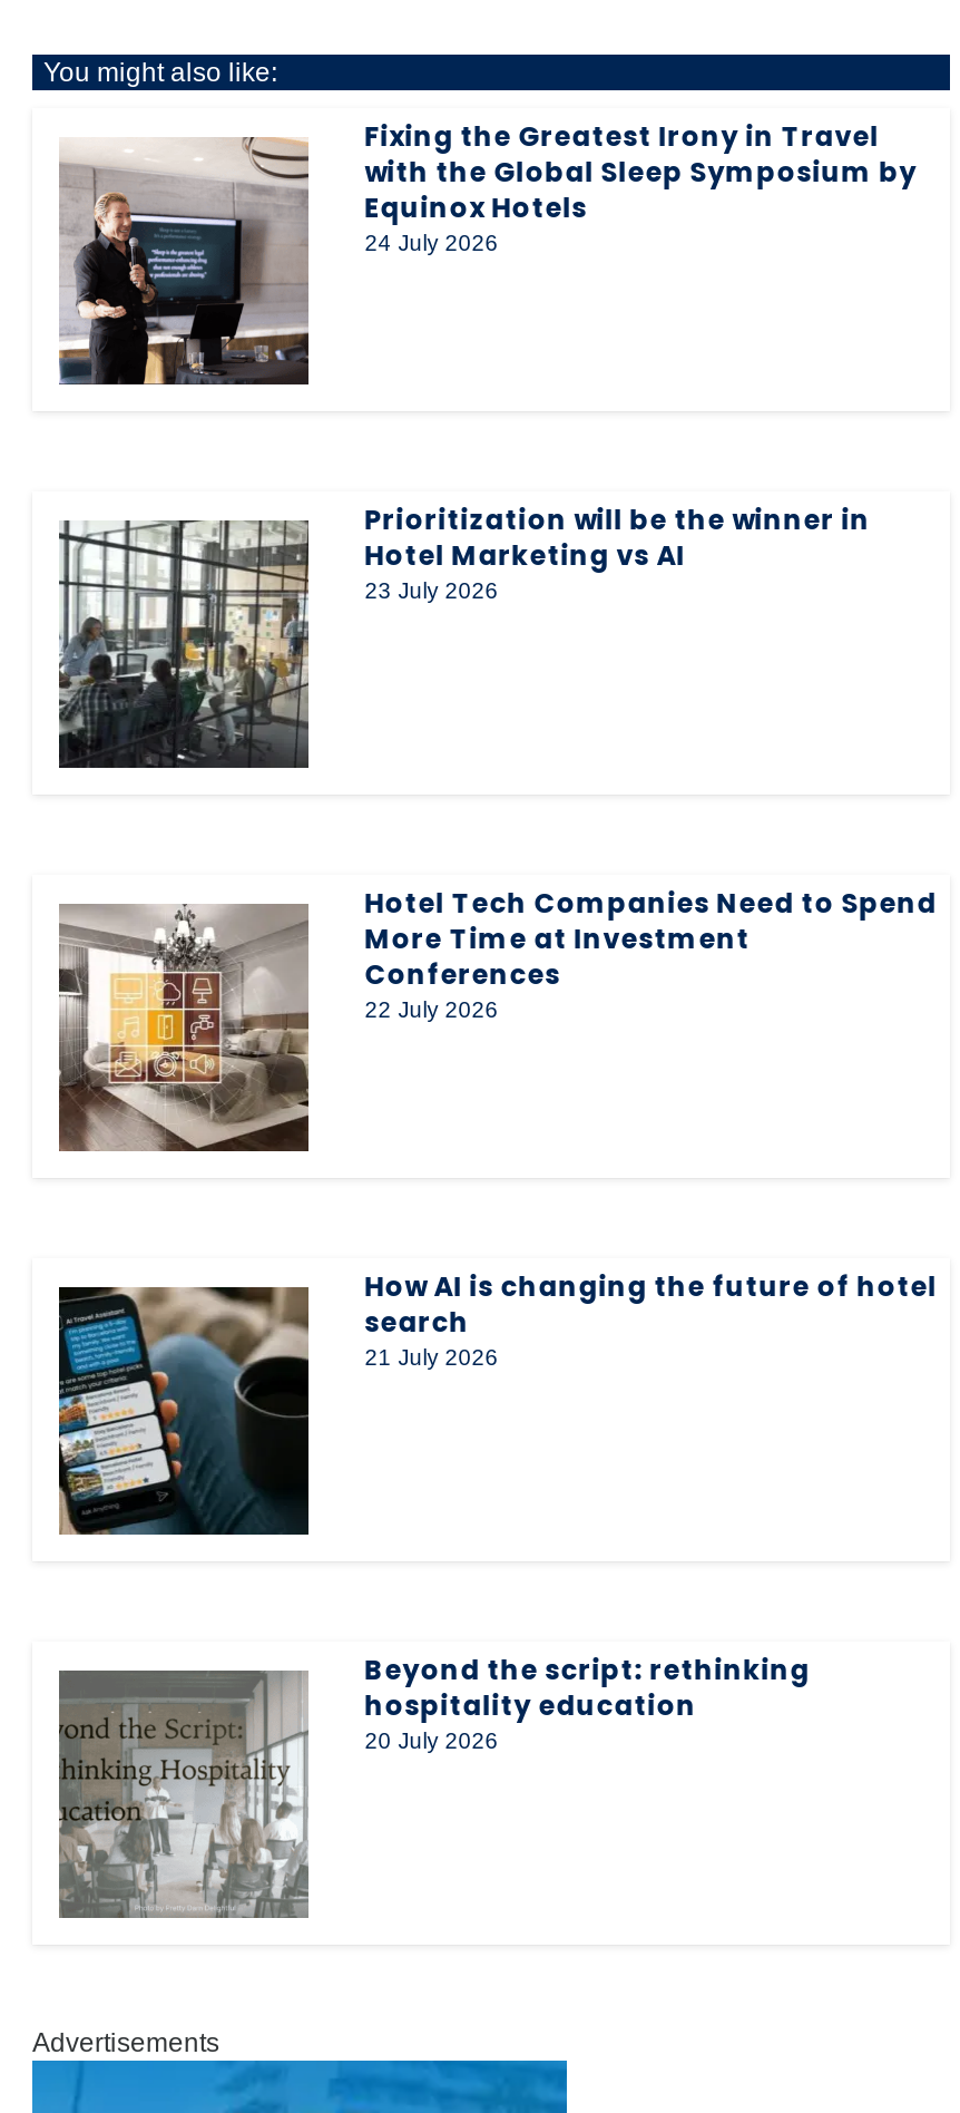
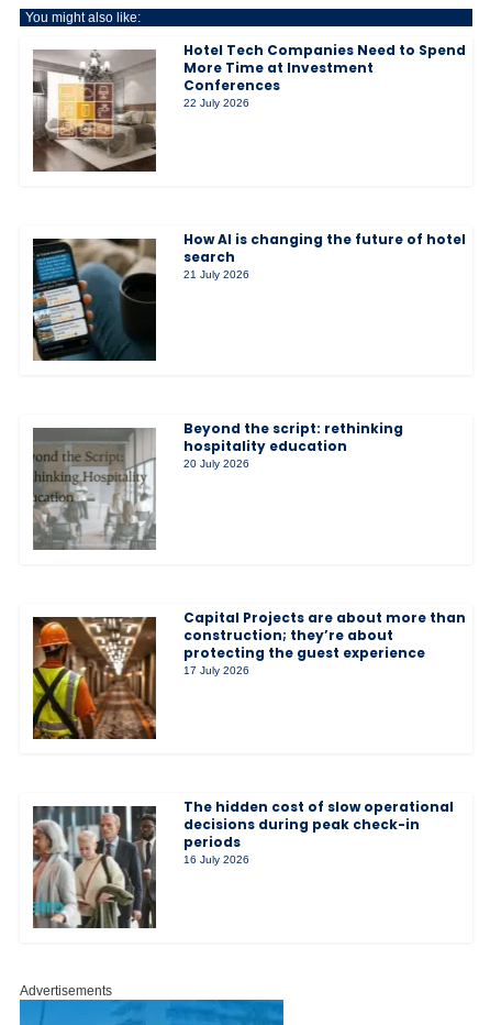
- [image]
- Fixing the Greatest Irony in Travel
- with the Global Sleep Symposium by
- Equinox Hotels
- 24 July 2026

- [image]
- Prioritization will be the winner in
- Hotel Marketing vs AI
- 23 July 2026

moved up: [image] | Hotel Tech Companies Need to Spend | More Time at Investment | ... | hospitality education | 20 July 2026

moved up: [image]

+ [image]
+ Capital Projects are about more than
+ construction; they’re about
+ protecting the guest experience
+ 17 July 2026

+ [image]
+ The hidden cost of slow operational
+ decisions during peak check-in
+ periods
+ 16 July 2026
